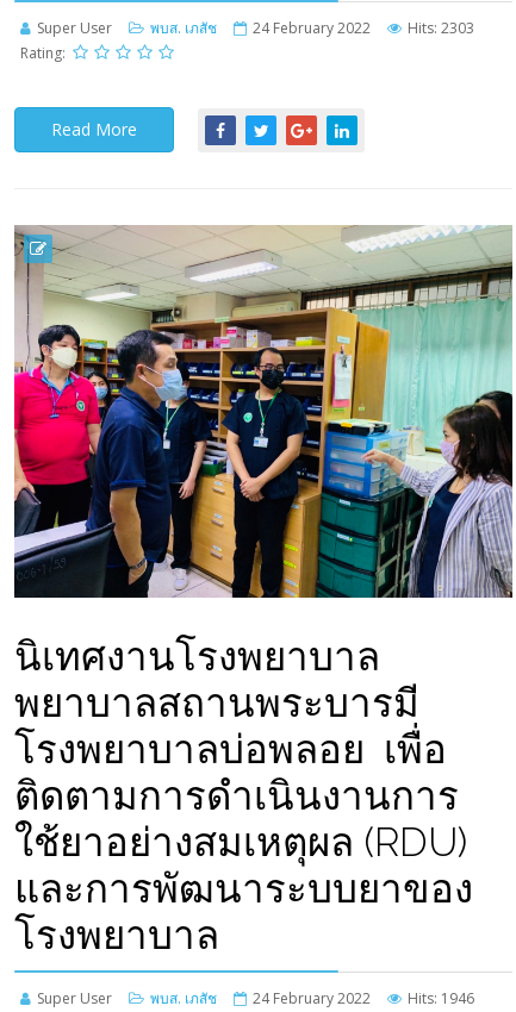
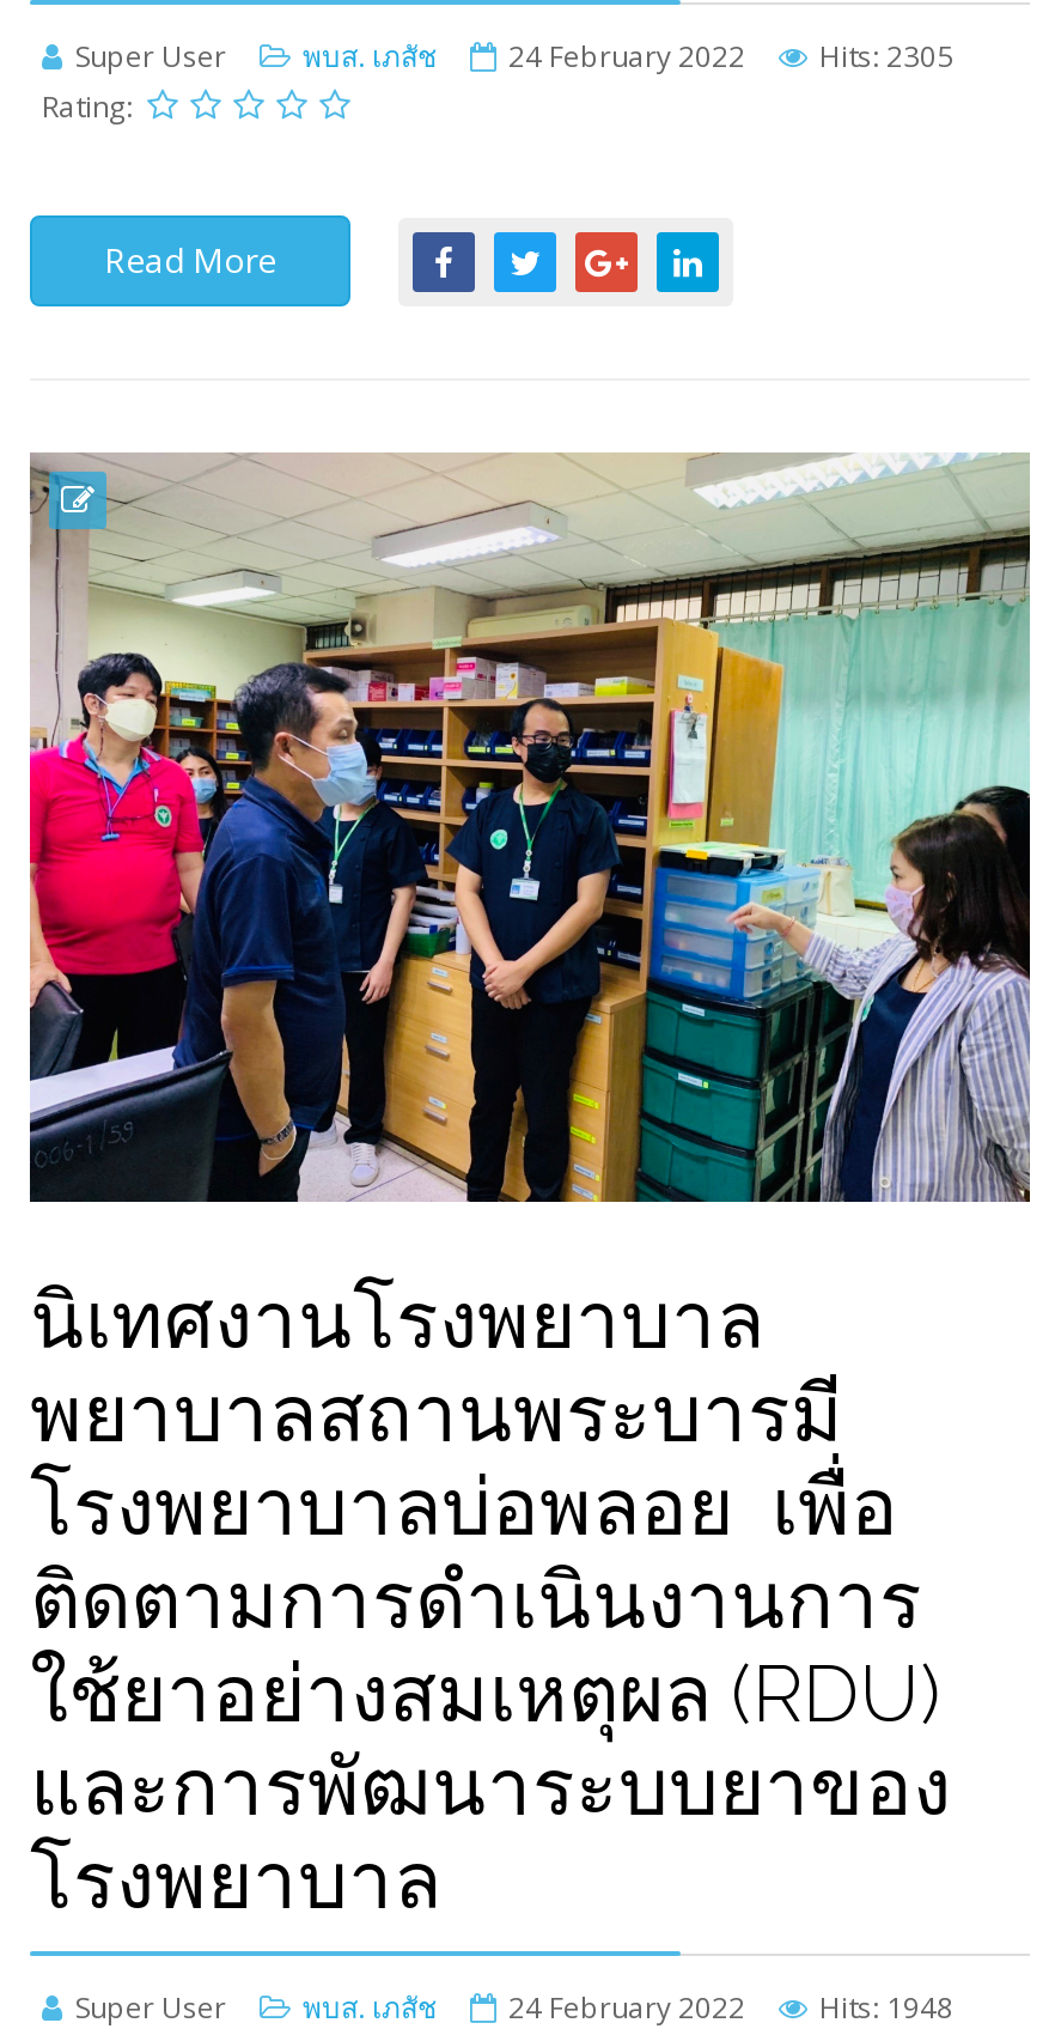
- Super User พบส. เภสัช 24 February 2022 Hits: 2303
+ Super User พบส. เภสัช 24 February 2022 Hits: 2305

- Super User พบส. เภสัช 24 February 2022 Hits: 1946
+ Super User พบส. เภสัช 24 February 2022 Hits: 1948
